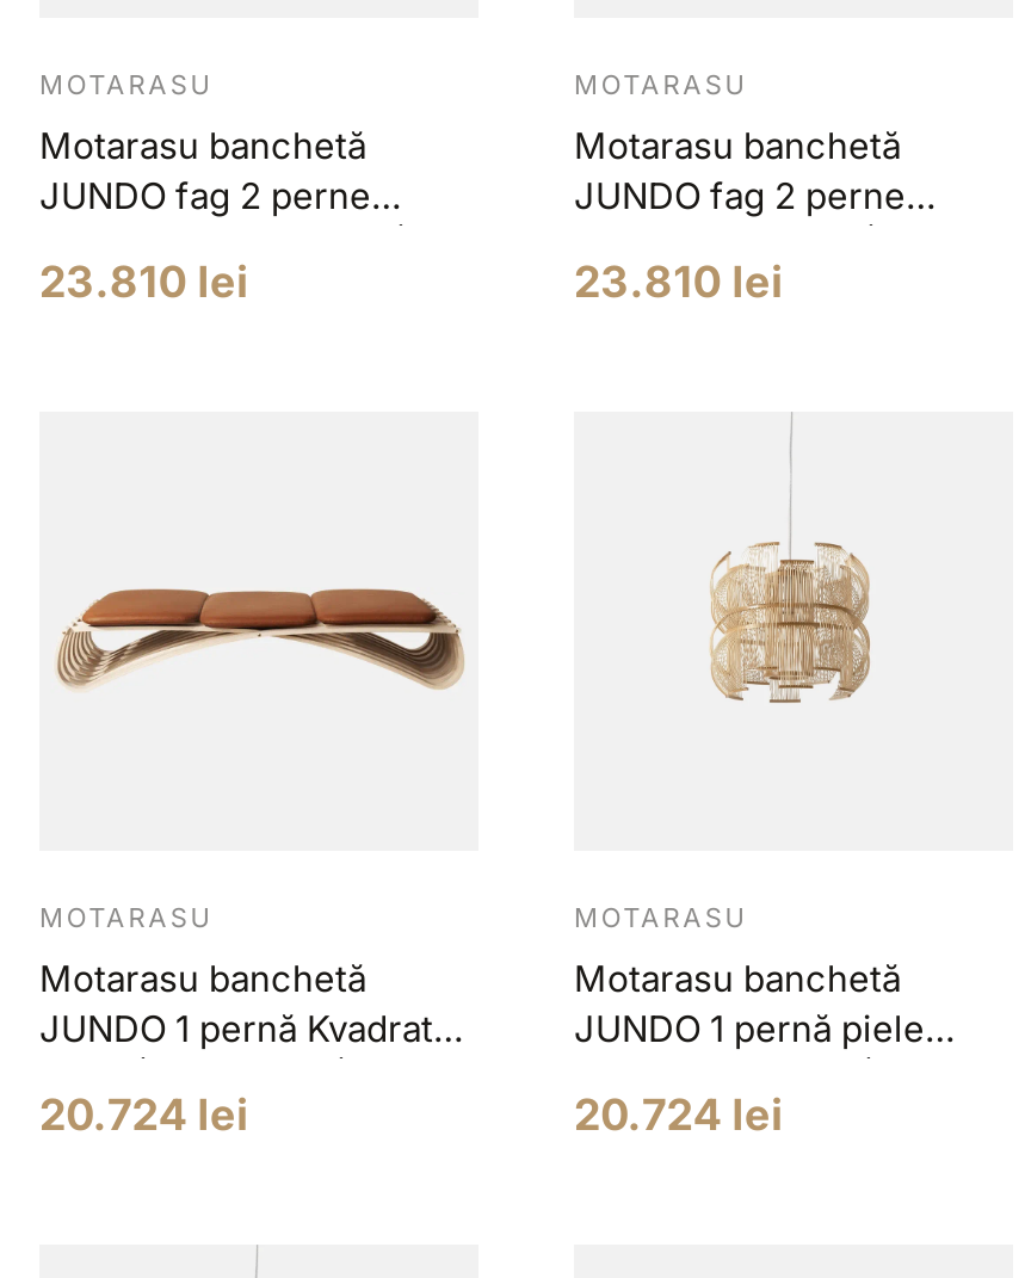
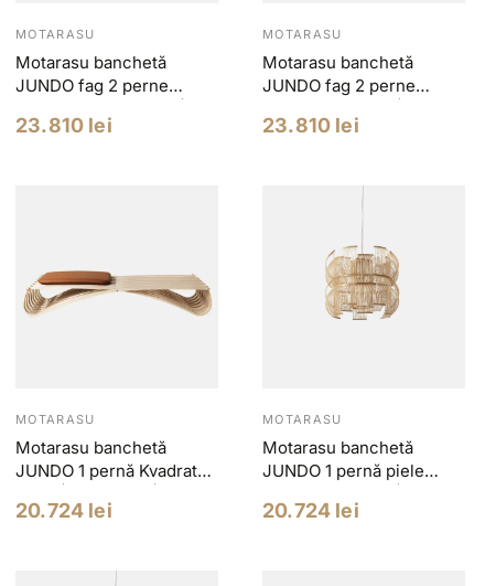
- [image]
+ [image]
